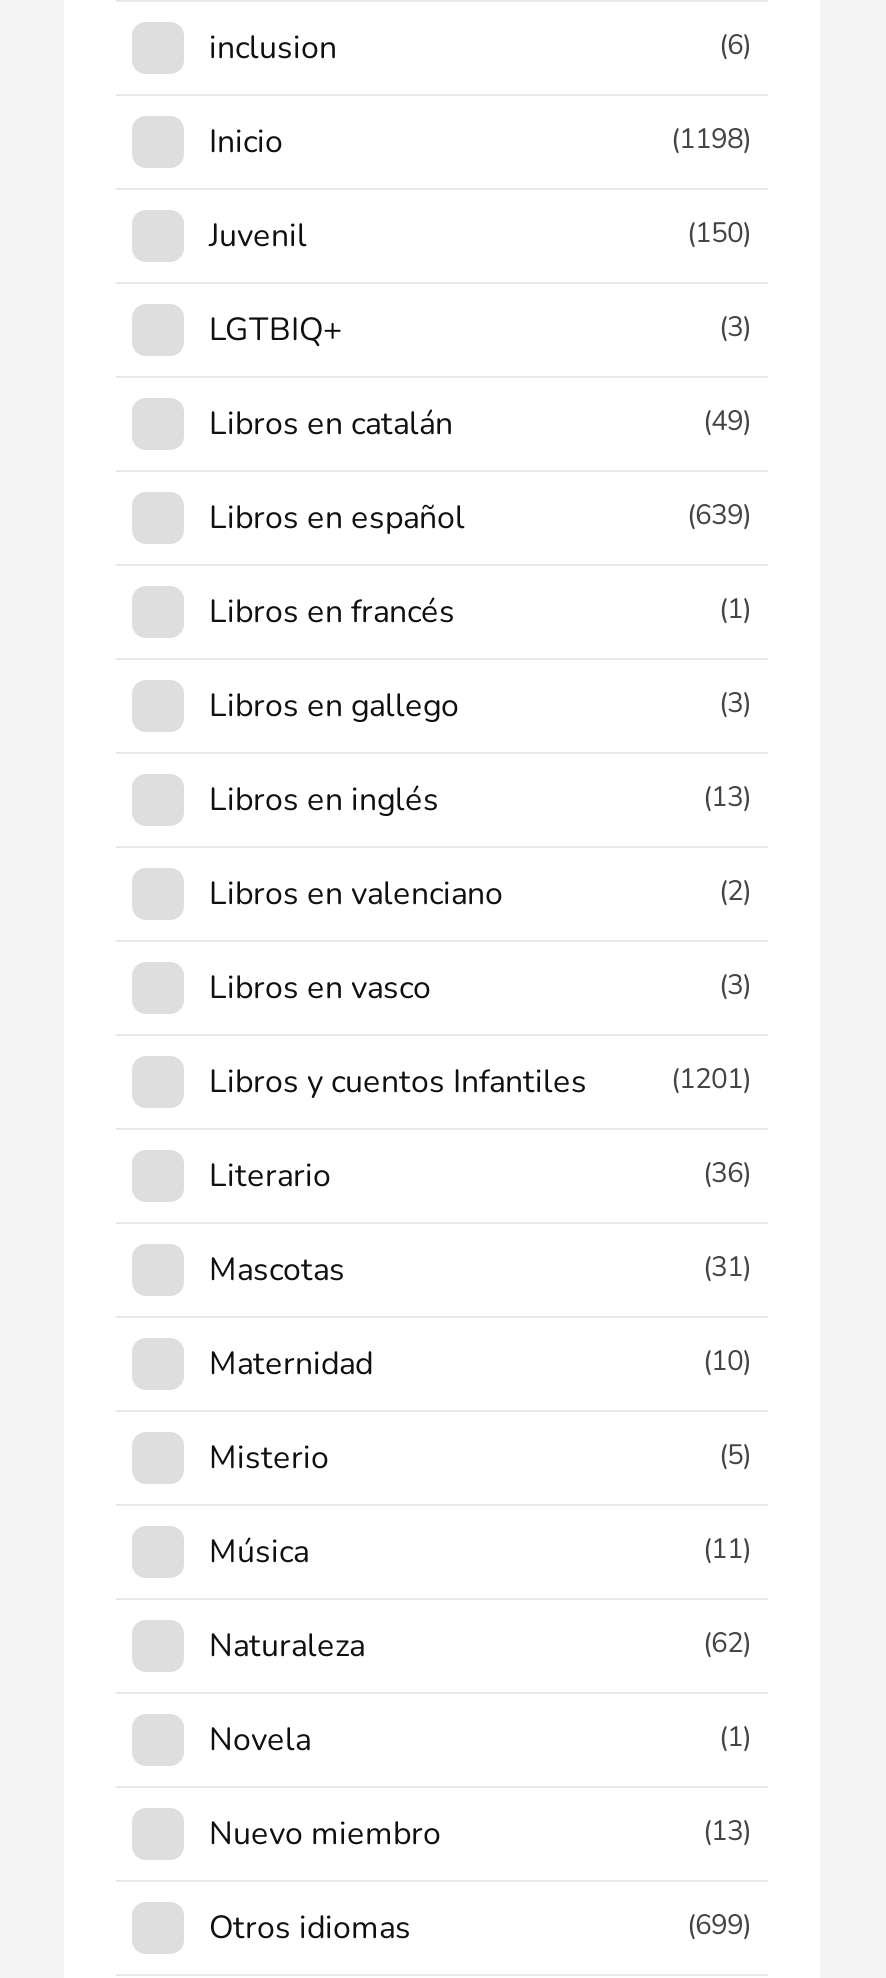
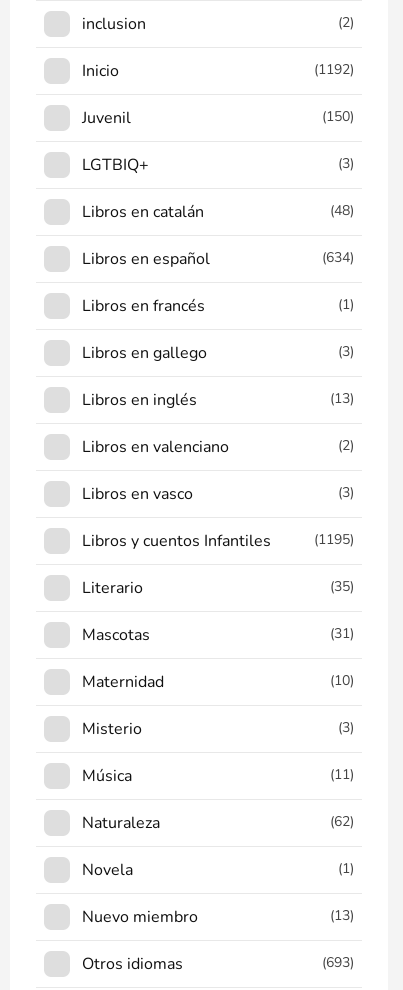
- (6)
+ (2)

- (1198)
+ (1192)

- (49)
+ (48)

- (639)
+ (634)

- (1201)
+ (1195)

- (36)
+ (35)

- (5)
+ (3)

- (699)
+ (693)
